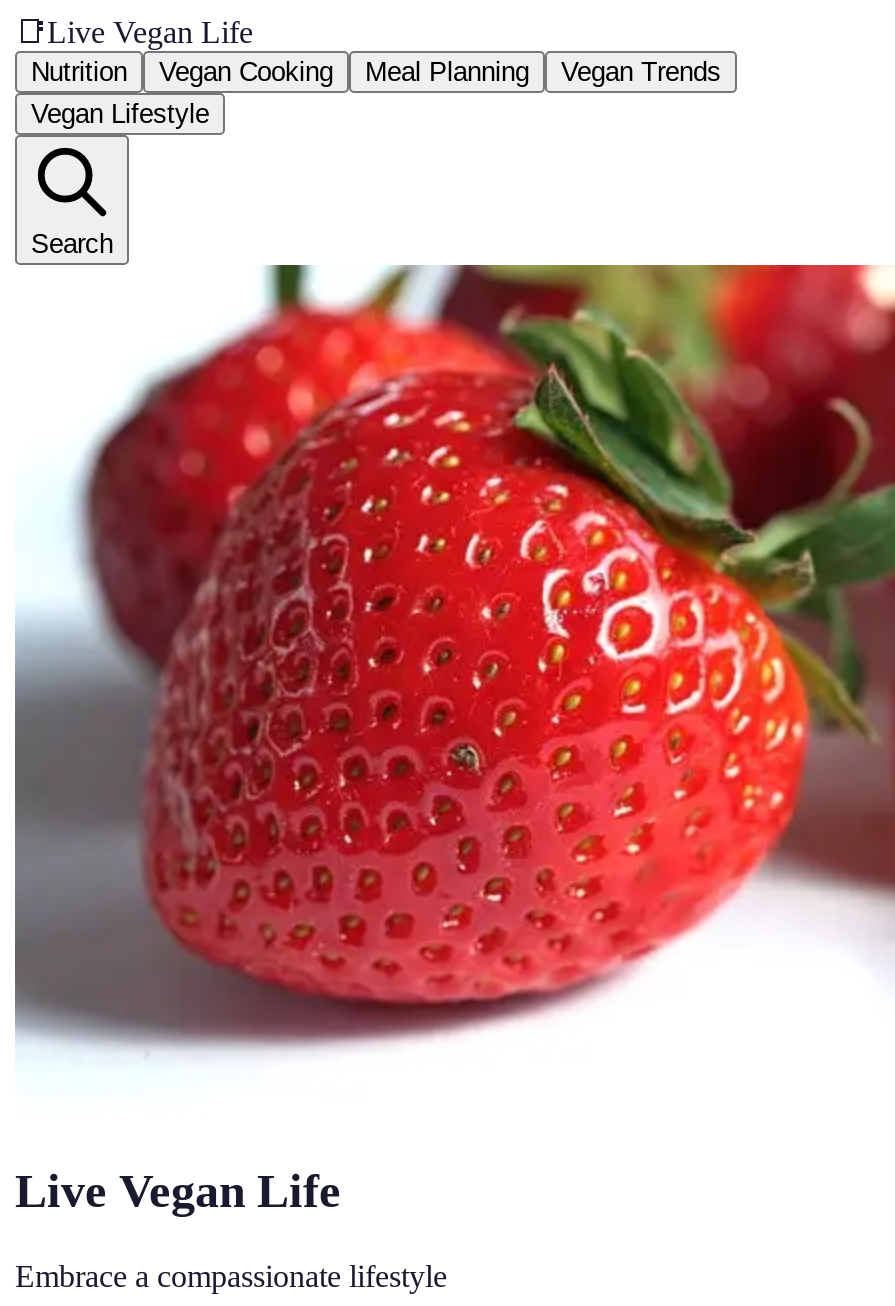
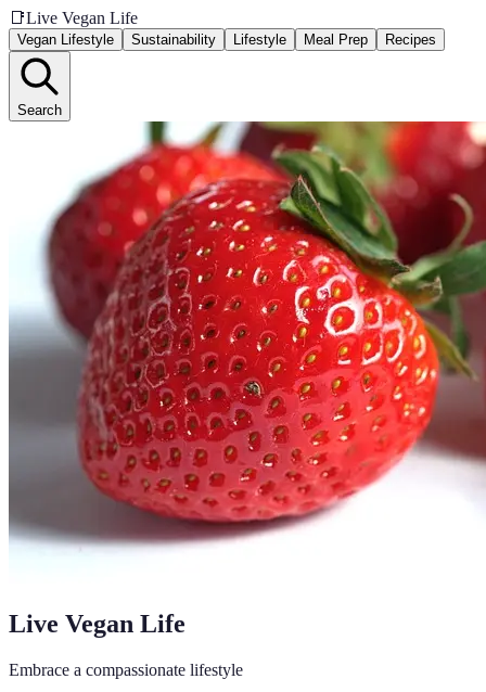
- Nutrition
- Vegan Cooking
- Meal Planning
- Vegan Trends

+ Sustainability
+ Lifestyle
+ Meal Prep
+ Recipes
